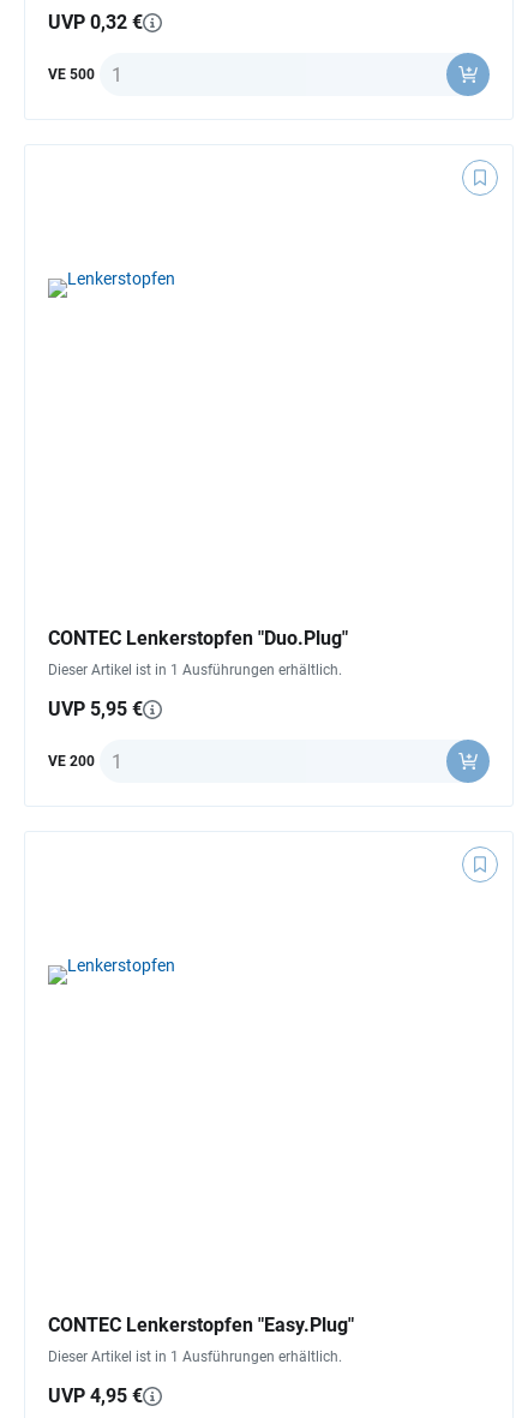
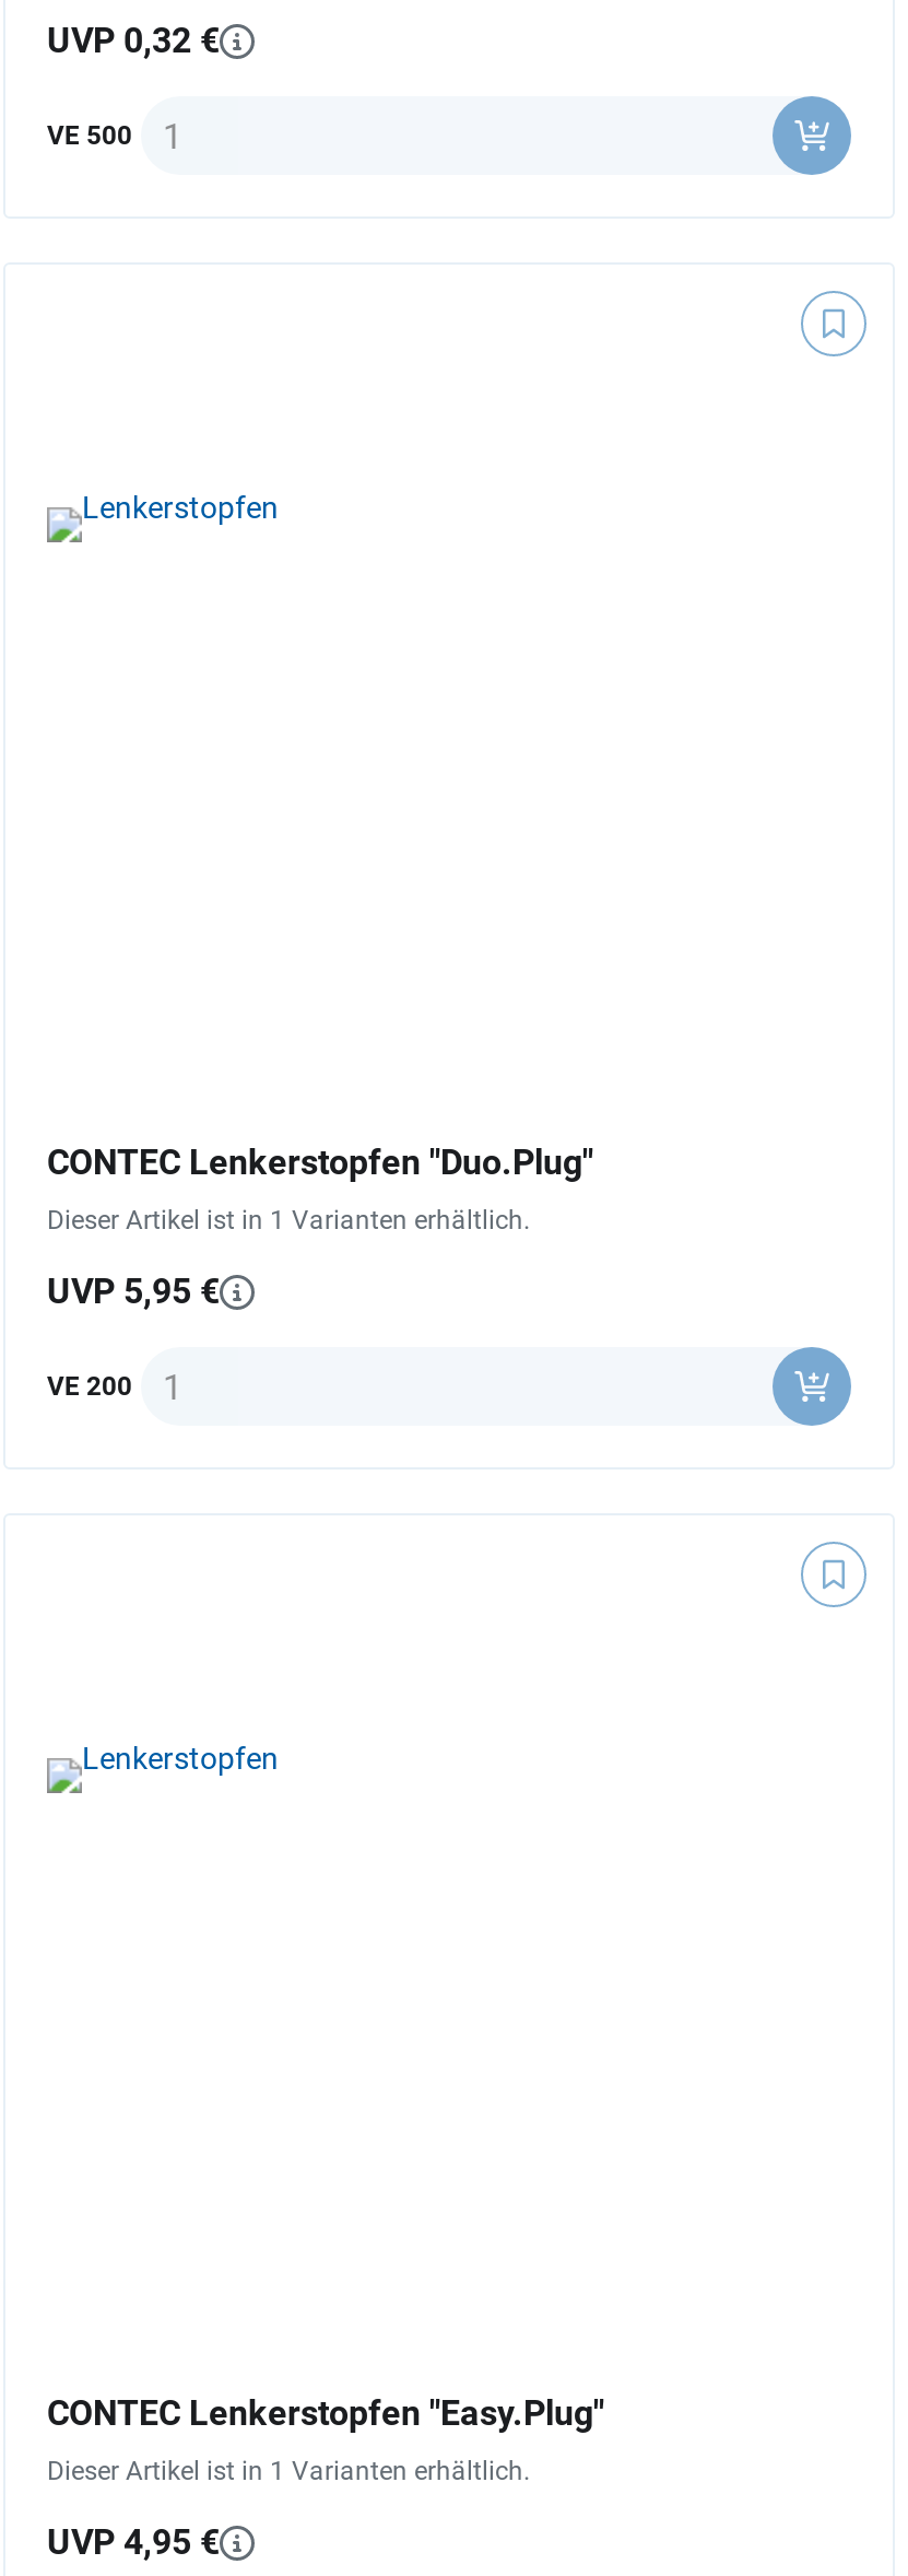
- Dieser Artikel ist in 1 Ausführungen erhältlich.
+ Dieser Artikel ist in 1 Varianten erhältlich.

- Dieser Artikel ist in 1 Ausführungen erhältlich.
+ Dieser Artikel ist in 1 Varianten erhältlich.
